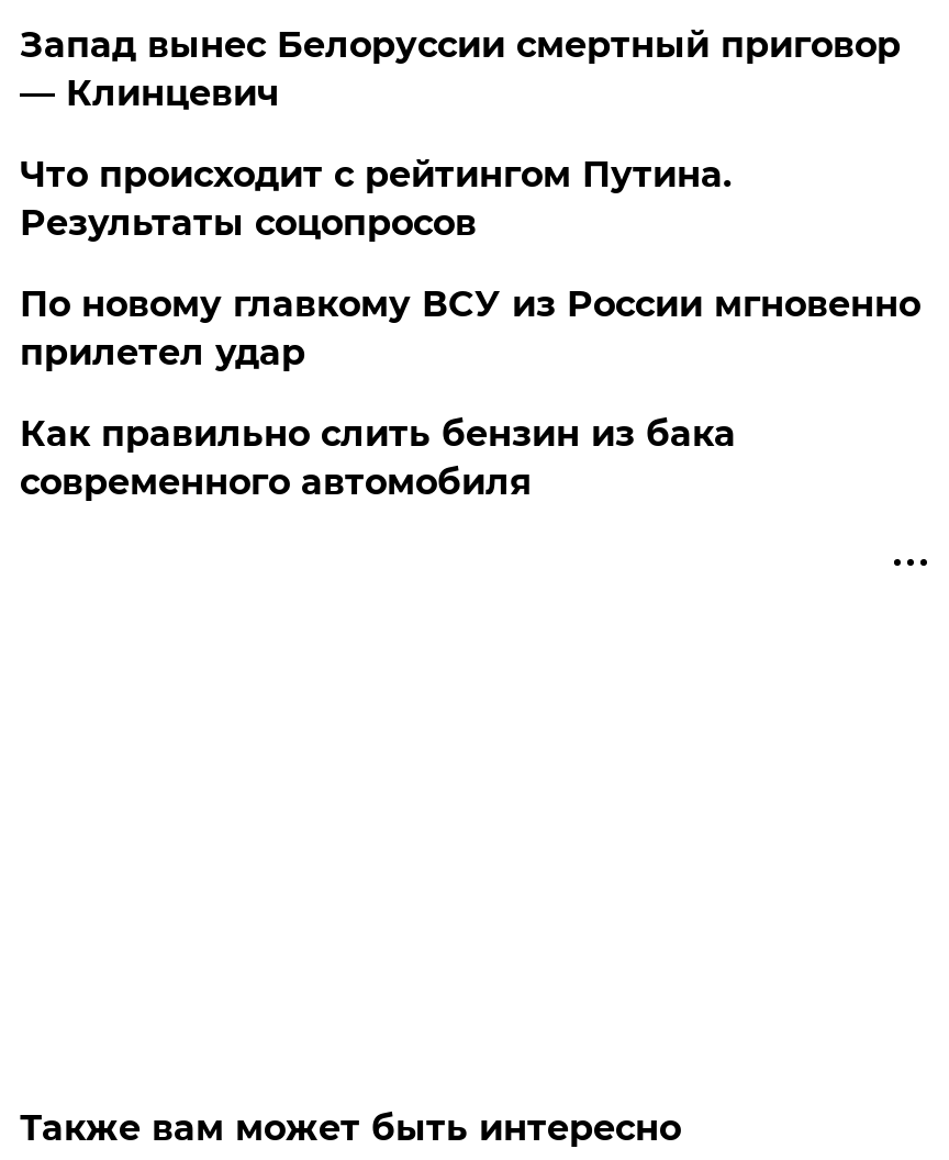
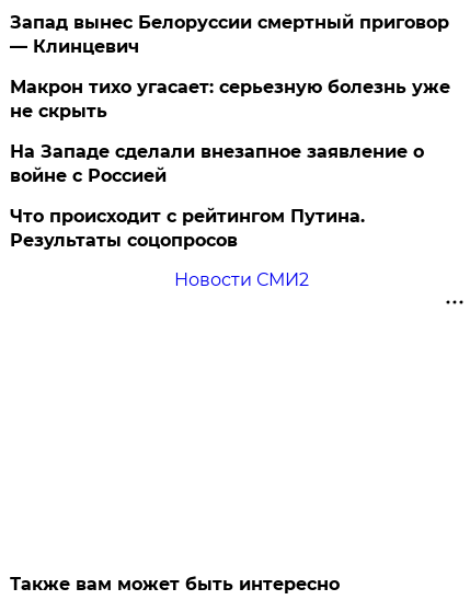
+ Макрон тихо угасает: серьезную болезнь уже
+ не скрыть
+ На Западе сделали внезапное заявление о
+ войне с Россией

moved down: Что происходит с рейтингом Путина. | Результаты соцопросов

- По новому главкому ВСУ из России мгновенно
- прилетел удар
- Как правильно слить бензин из бака
- современного автомобиля
+ Новости СМИ2
